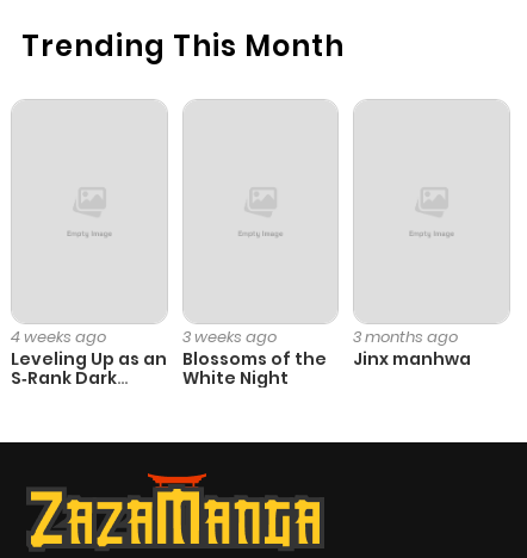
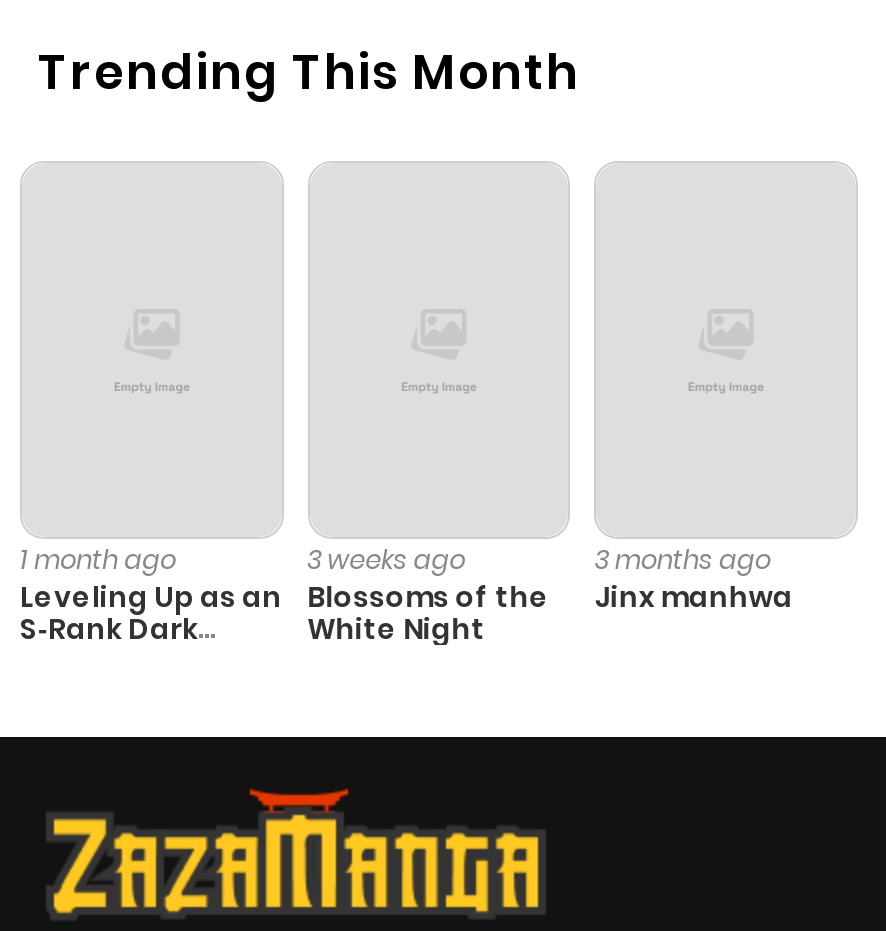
- 4 weeks ago
+ 1 month ago
